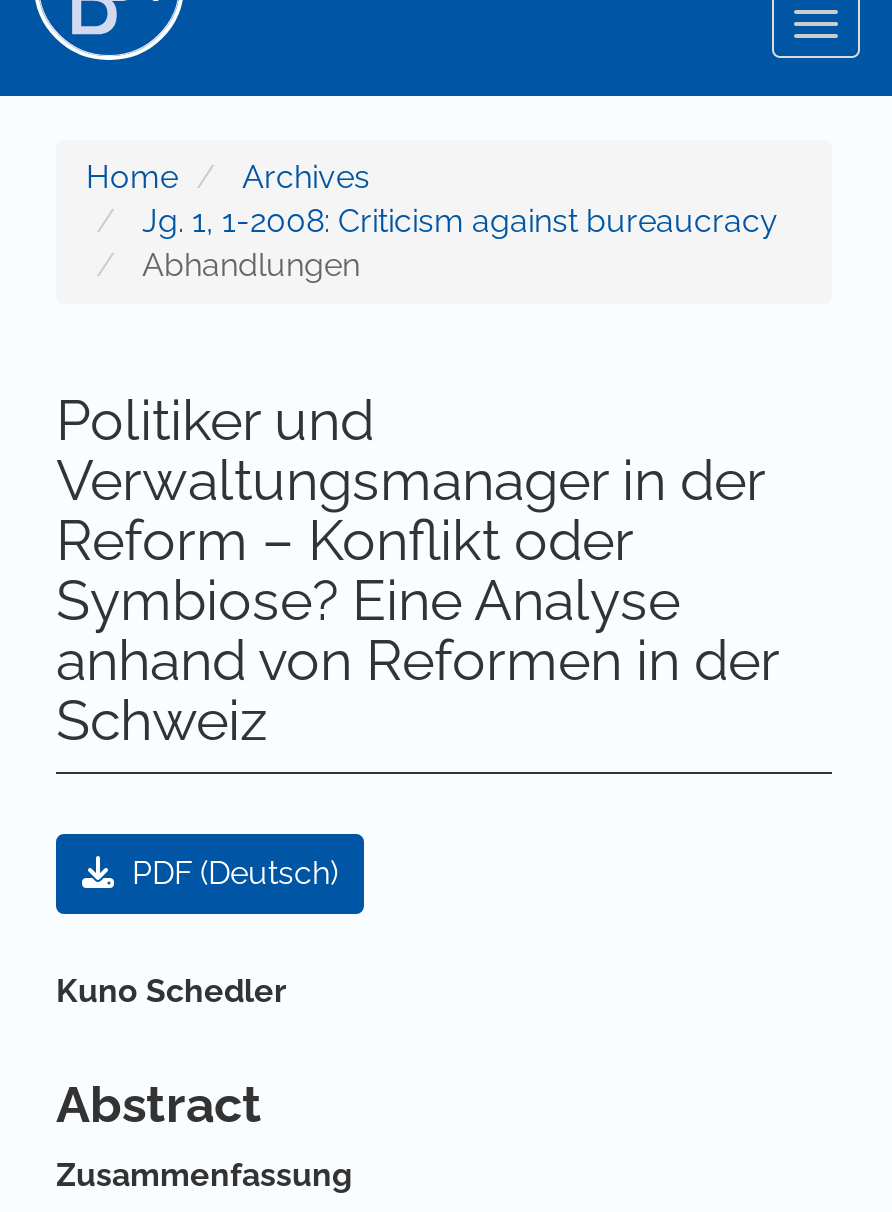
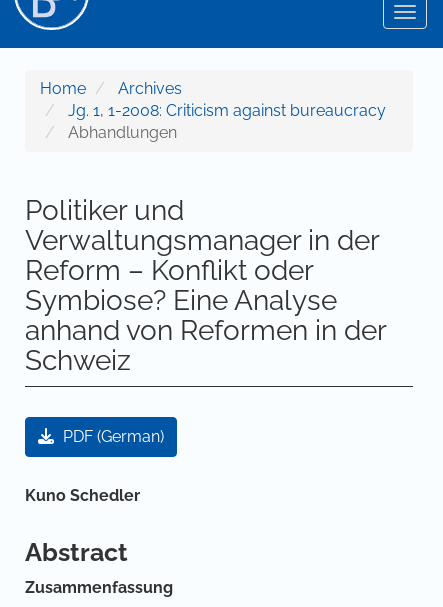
- PDF (Deutsch)
+ PDF (German)
